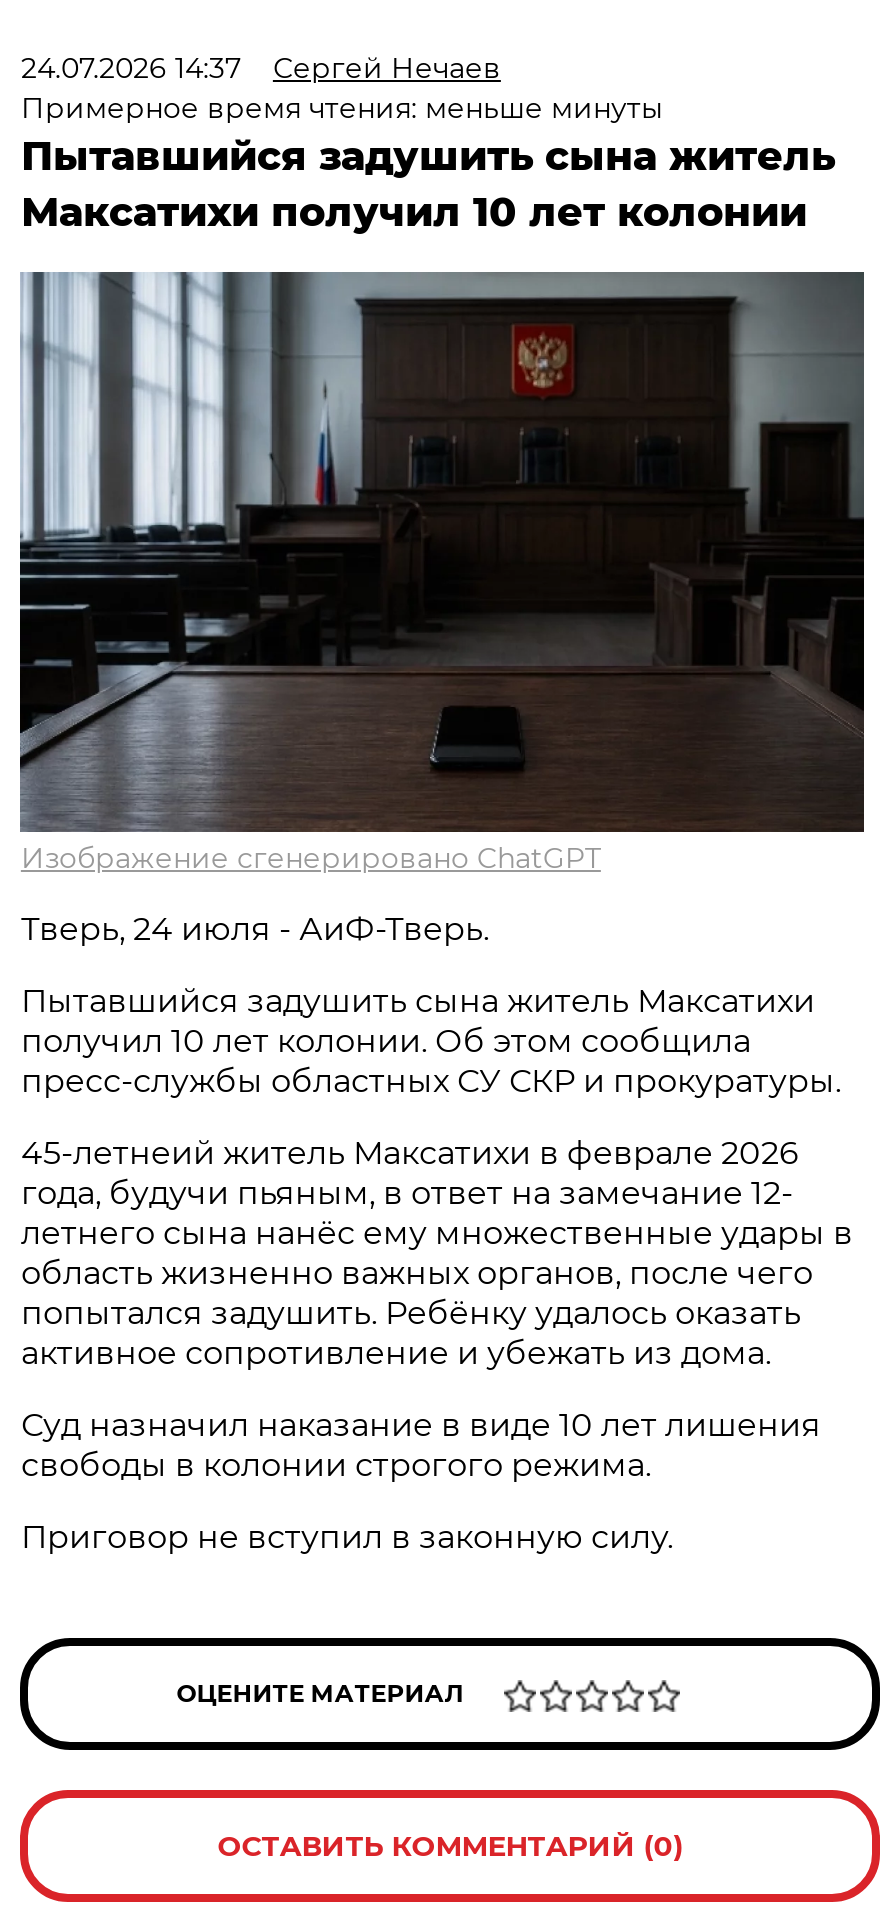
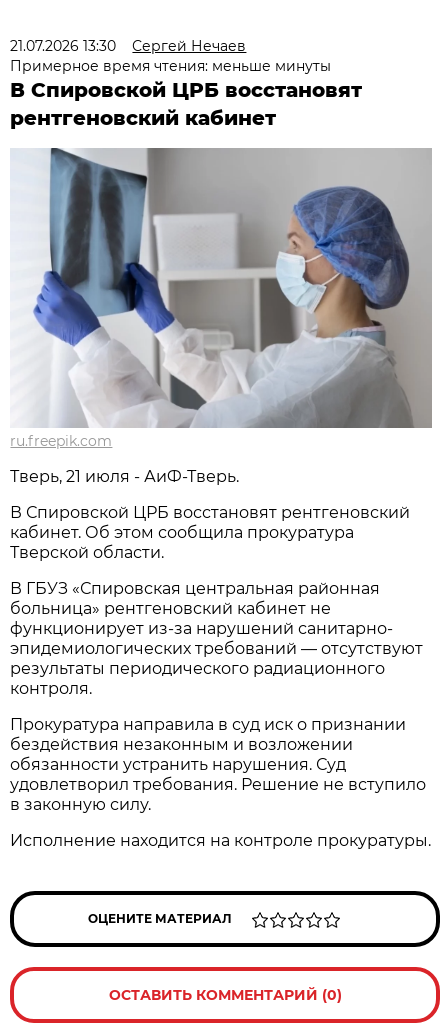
- 24.07.2026 14:37 Сергей Нечаев
+ 21.07.2026 13:30 Сергей Нечаев

- Пытавшийся задушить сына житель
- Максатихи получил 10 лет колонии
+ В Спировской ЦРБ восстановят
+ рентгеновский кабинет

- [image]
- Изображение сгенерировано ChatGPT
+ [image]
+ ru.freepik.com

- Тверь, 24 июля - АиФ-Тверь.
+ Тверь, 21 июля - АиФ-Тверь.

- Пытавшийся задушить сына житель Максатихи
- получил 10 лет колонии. Об этом сообщила
- пресс-службы областных СУ СКР и прокуратуры.
+ В Спировской ЦРБ восстановят рентгеновский
+ кабинет. Об этом сообщила прокуратура
+ Тверской области.

- 45-летнеий житель Максатихи в феврале 2026
- года, будучи пьяным, в ответ на замечание 12-
- летнего сына нанёс ему множественные удары в
- область жизненно важных органов, после чего
- попытался задушить. Ребёнку удалось оказать
- активное сопротивление и убежать из дома.
+ В ГБУЗ «Спировская центральная районная
+ больница» рентгеновский кабинет не
+ функционирует из-за нарушений санитарно-
+ эпидемиологических требований — отсутствуют
+ результаты периодического радиационного
+ контроля.

- Суд назначил наказание в виде 10 лет лишения
- свободы в колонии строгого режима.
+ Прокуратура направила в суд иск о признании
+ бездействия незаконным и возложении
+ обязанности устранить нарушения. Суд
+ удовлетворил требования. Решение не вступило
+ в законную силу.

- Приговор не вступил в законную силу.
+ Исполнение находится на контроле прокуратуры.
